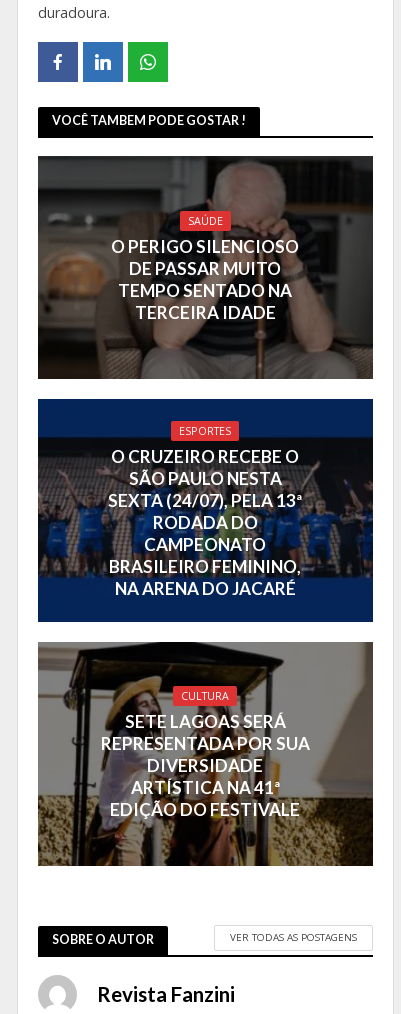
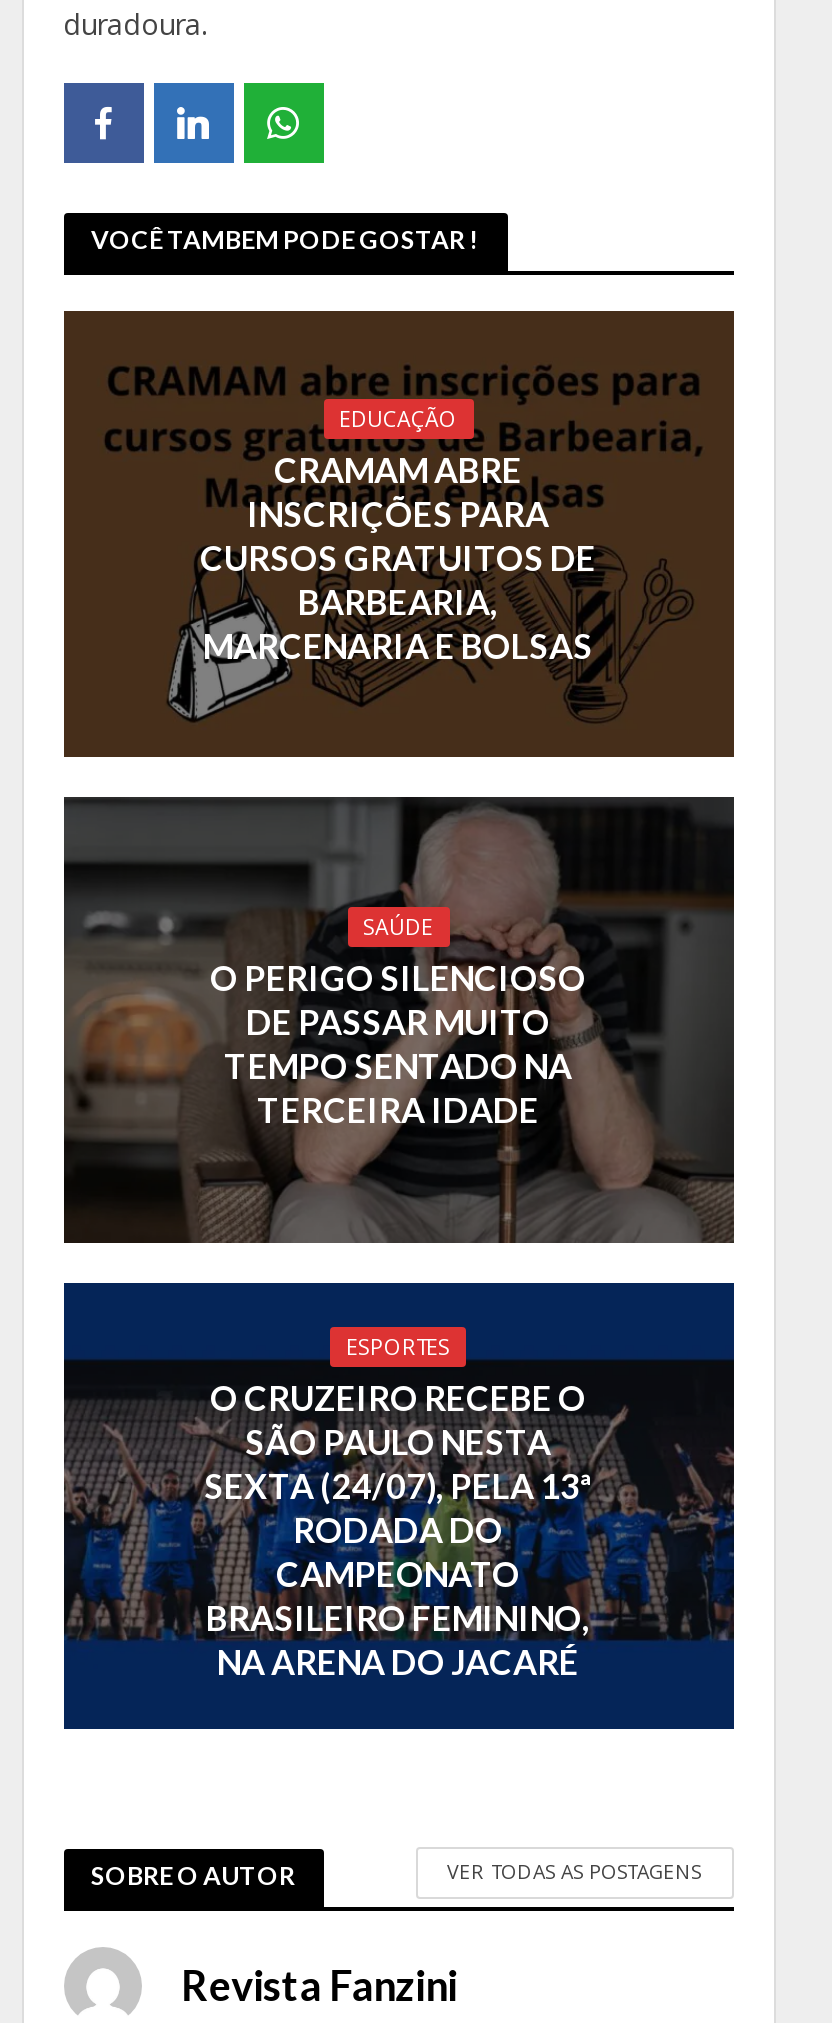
+ [image]
+ EDUCAÇÃO
+ CRAMAM ABRE
+ INSCRIÇÕES PARA
+ CURSOS GRATUITOS DE
+ BARBEARIA,
+ MARCENARIA E BOLSAS

moved down: [image] | SAÚDE | O PERIGO SILENCIOSO | ... | BRASILEIRO FEMININO, | NA ARENA DO JACARÉ

- [image]
- CULTURA
- SETE LAGOAS SERÁ
- REPRESENTADA POR SUA
- DIVERSIDADE
- ARTÍSTICA NA 41ª
- EDIÇÃO DO FESTIVALE
